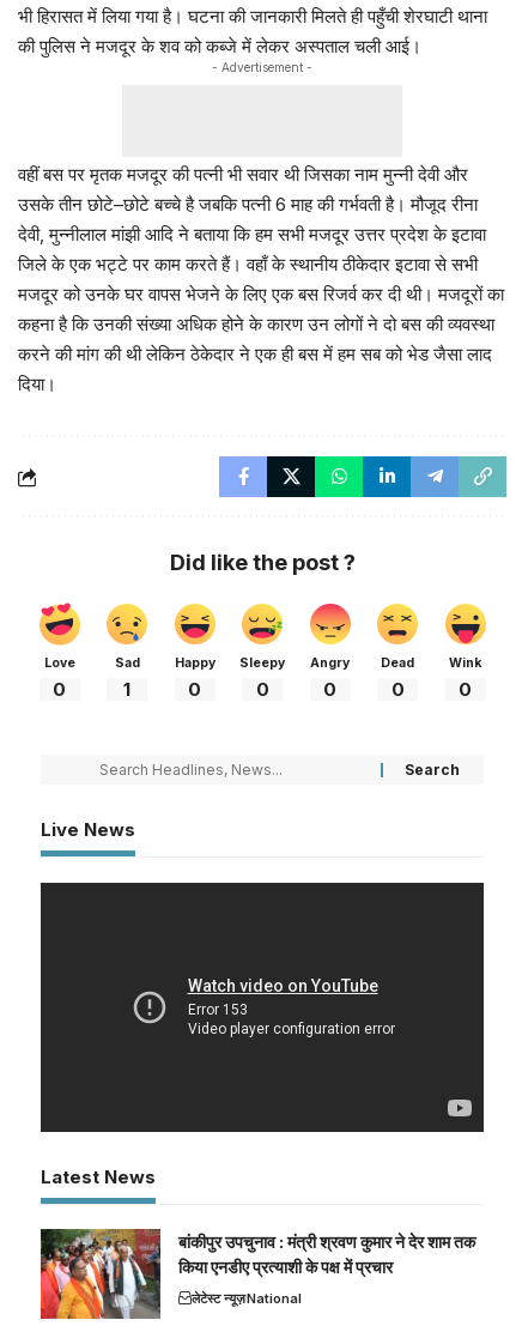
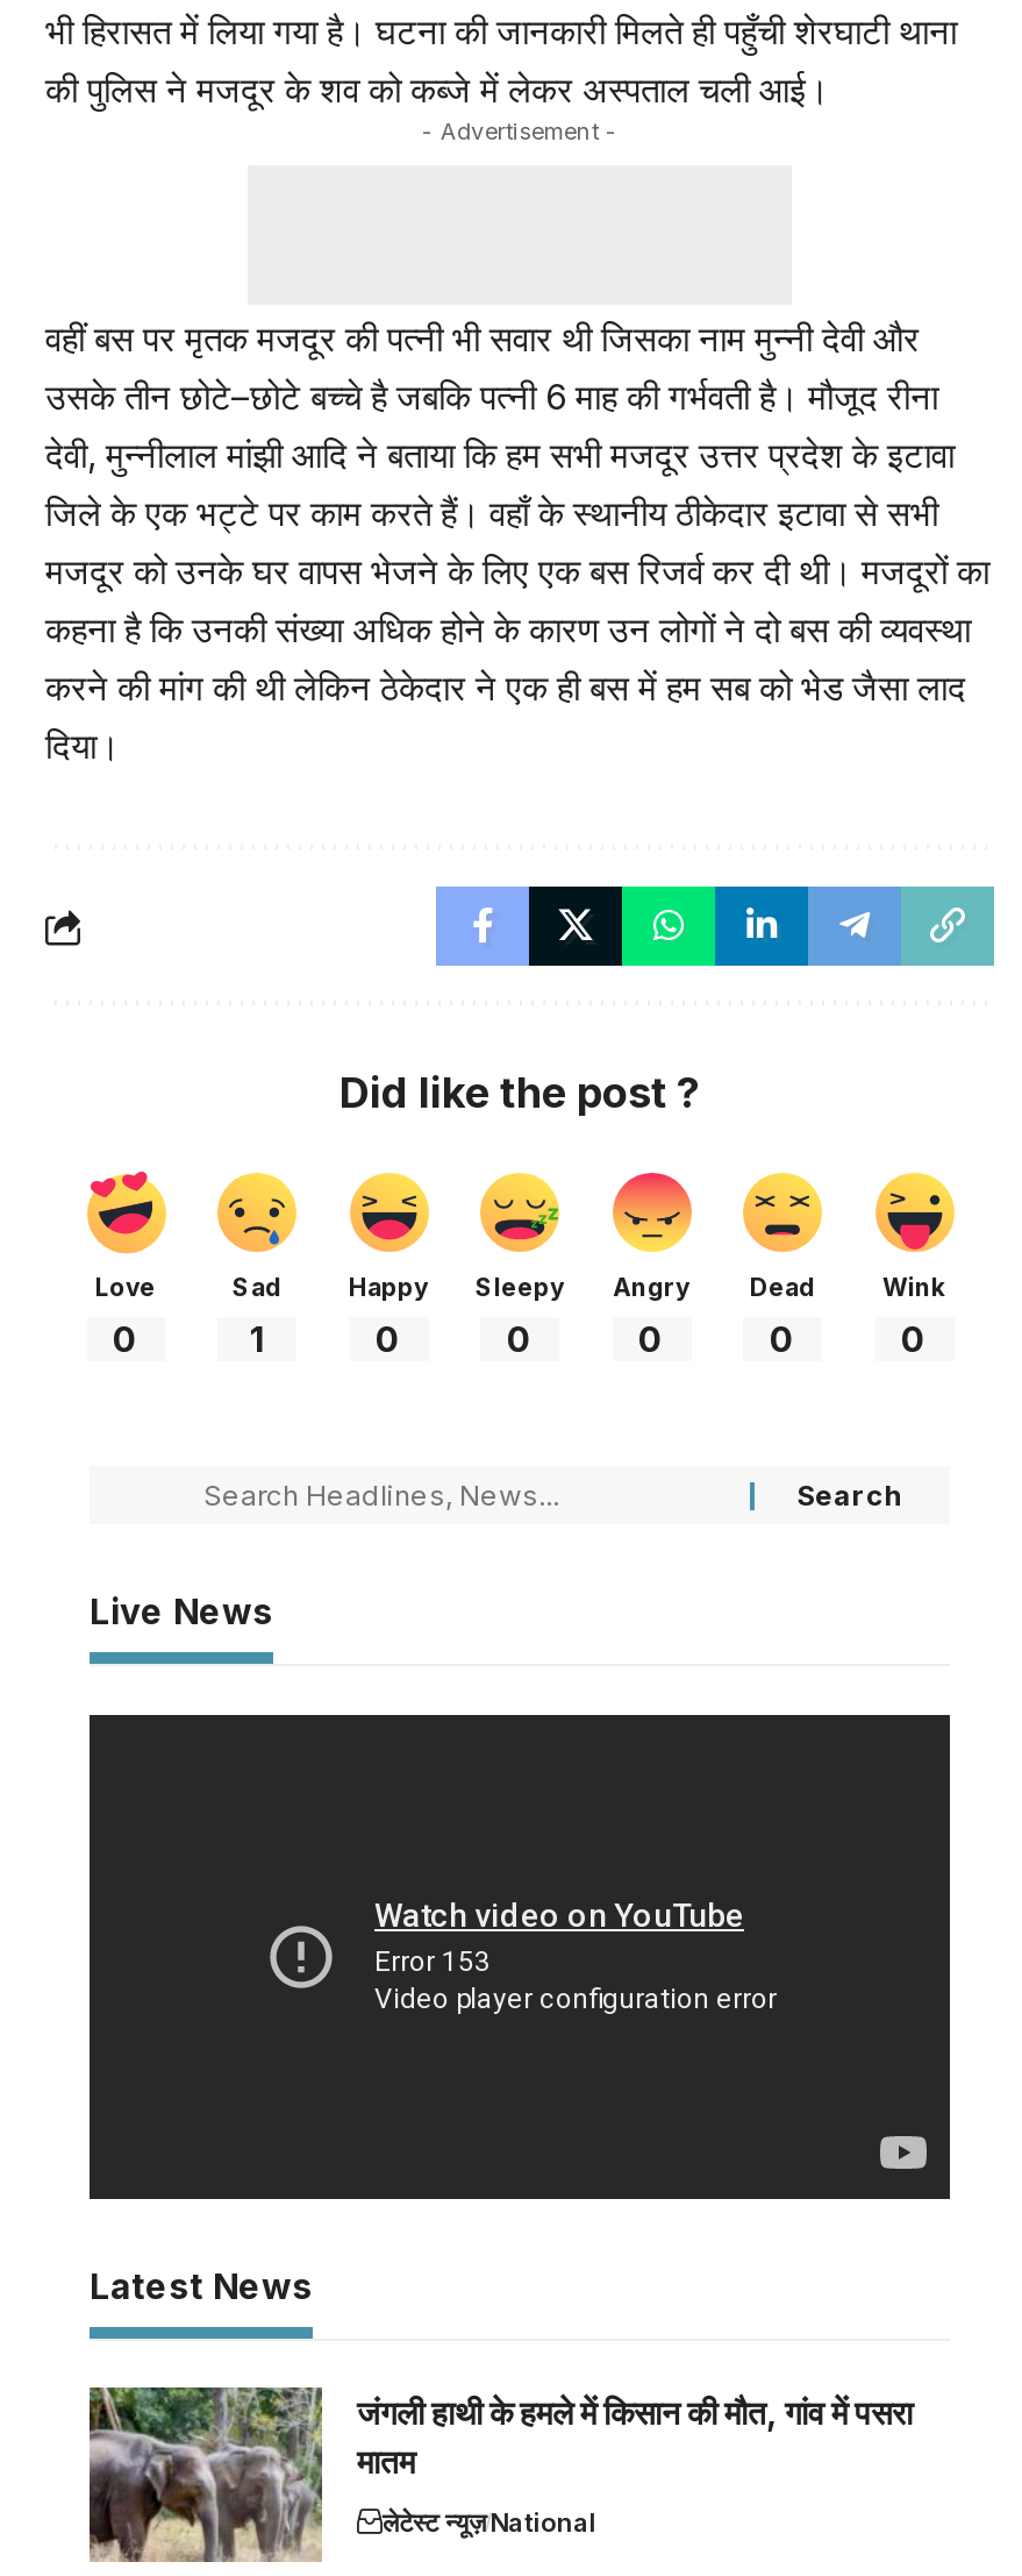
- [image]
- बांकीपुर उपचुनाव : मंत्री श्रवण कुमार ने देर शाम तक
- किया एनडीए प्रत्याशी के पक्ष में प्रचार
+ [image]
+ जंगली हाथी के हमले में किसान की मौत, गांव में पसरा
+ मातम
